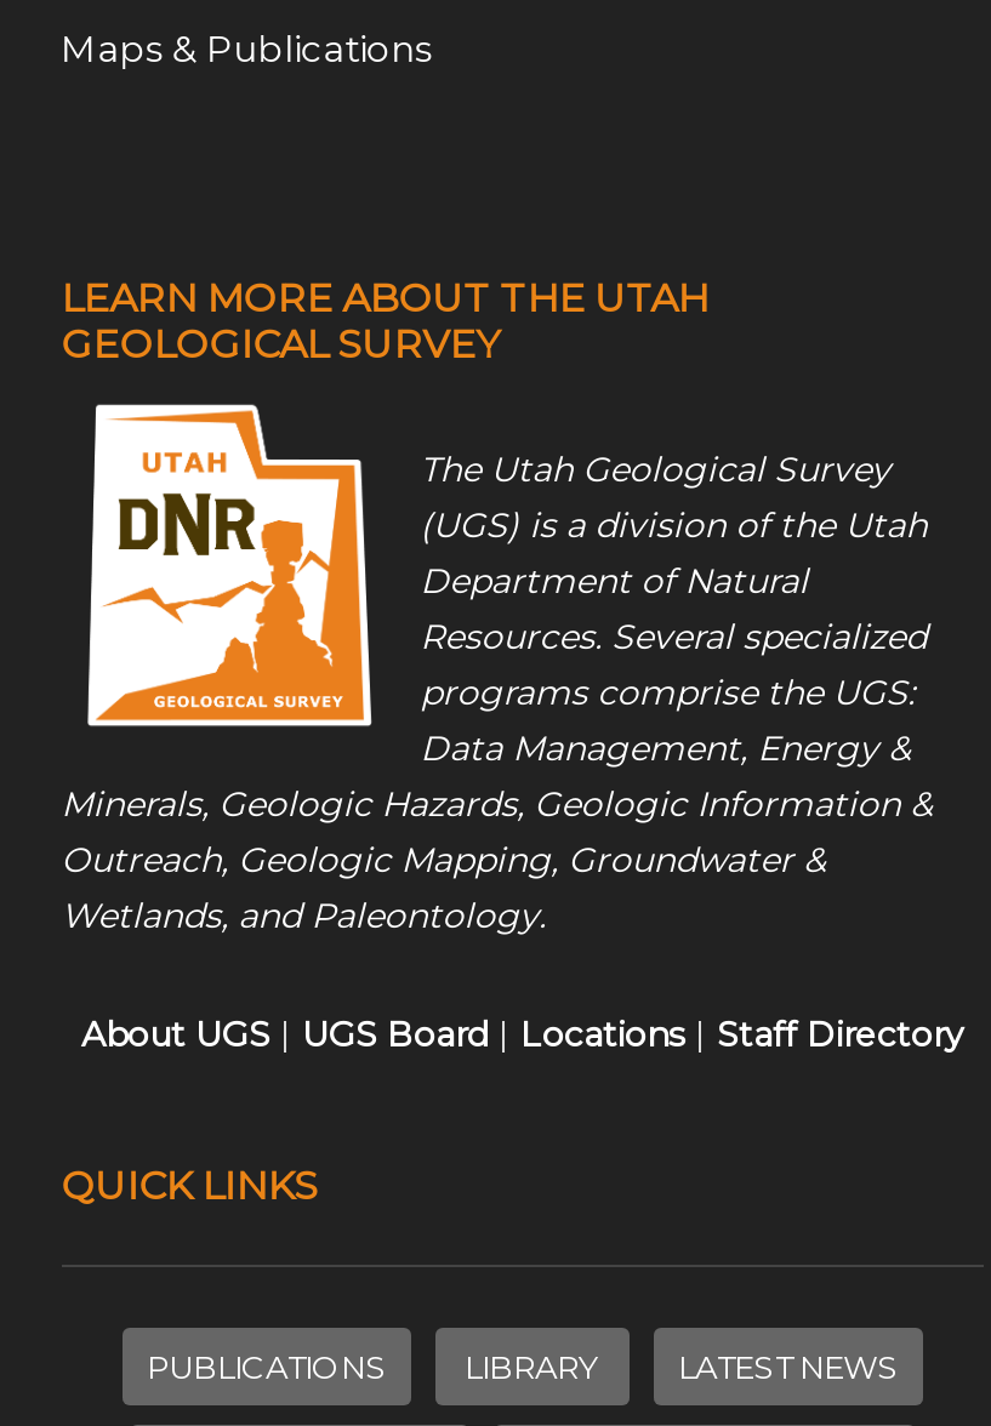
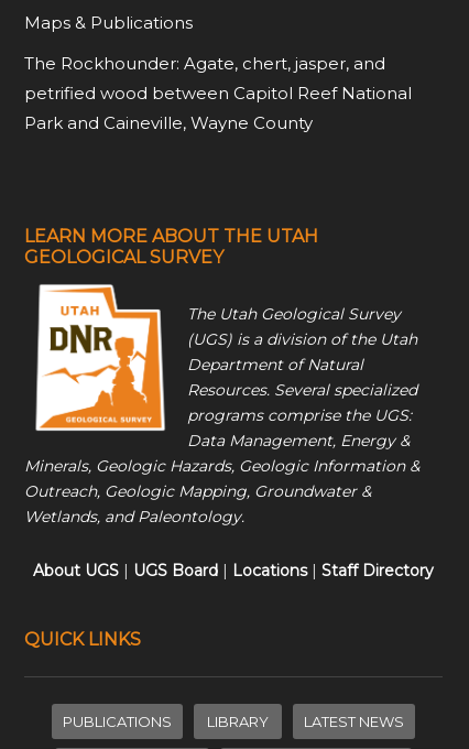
+ The Rockhounder: Agate, chert, jasper, and
+ petrified wood between Capitol Reef National
+ Park and Caineville, Wayne County
